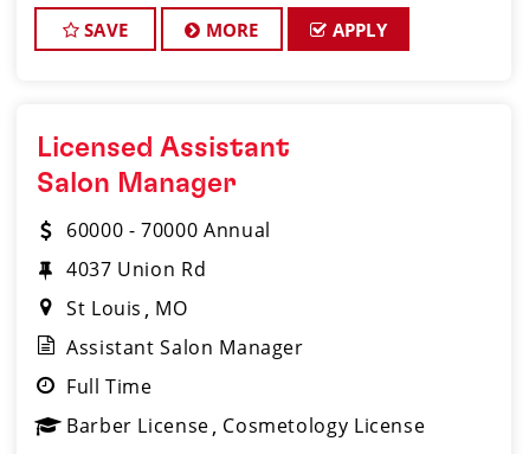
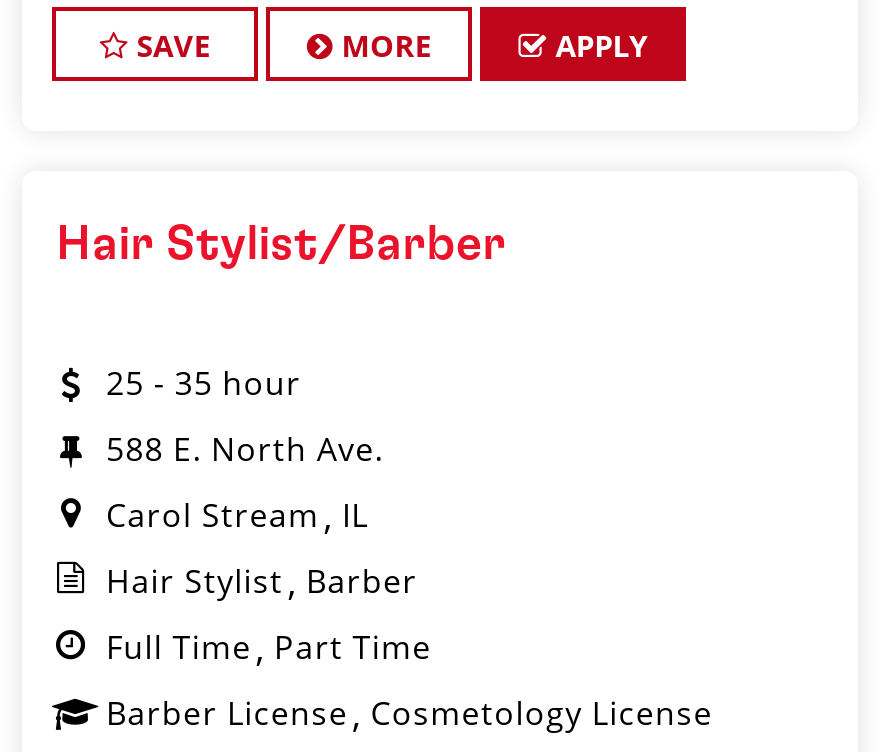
- Licensed Assistant
- Salon Manager
+ Hair Stylist/Barber

- 60000 - 70000 Annual
+ 25 - 35 hour

- 4037 Union Rd
+ 588 E. North Ave.

- St Louis MO
+ Carol Stream IL

- Assistant Salon Manager
+ Hair Stylist Barber

- Full Time
+ Full Time Part Time
